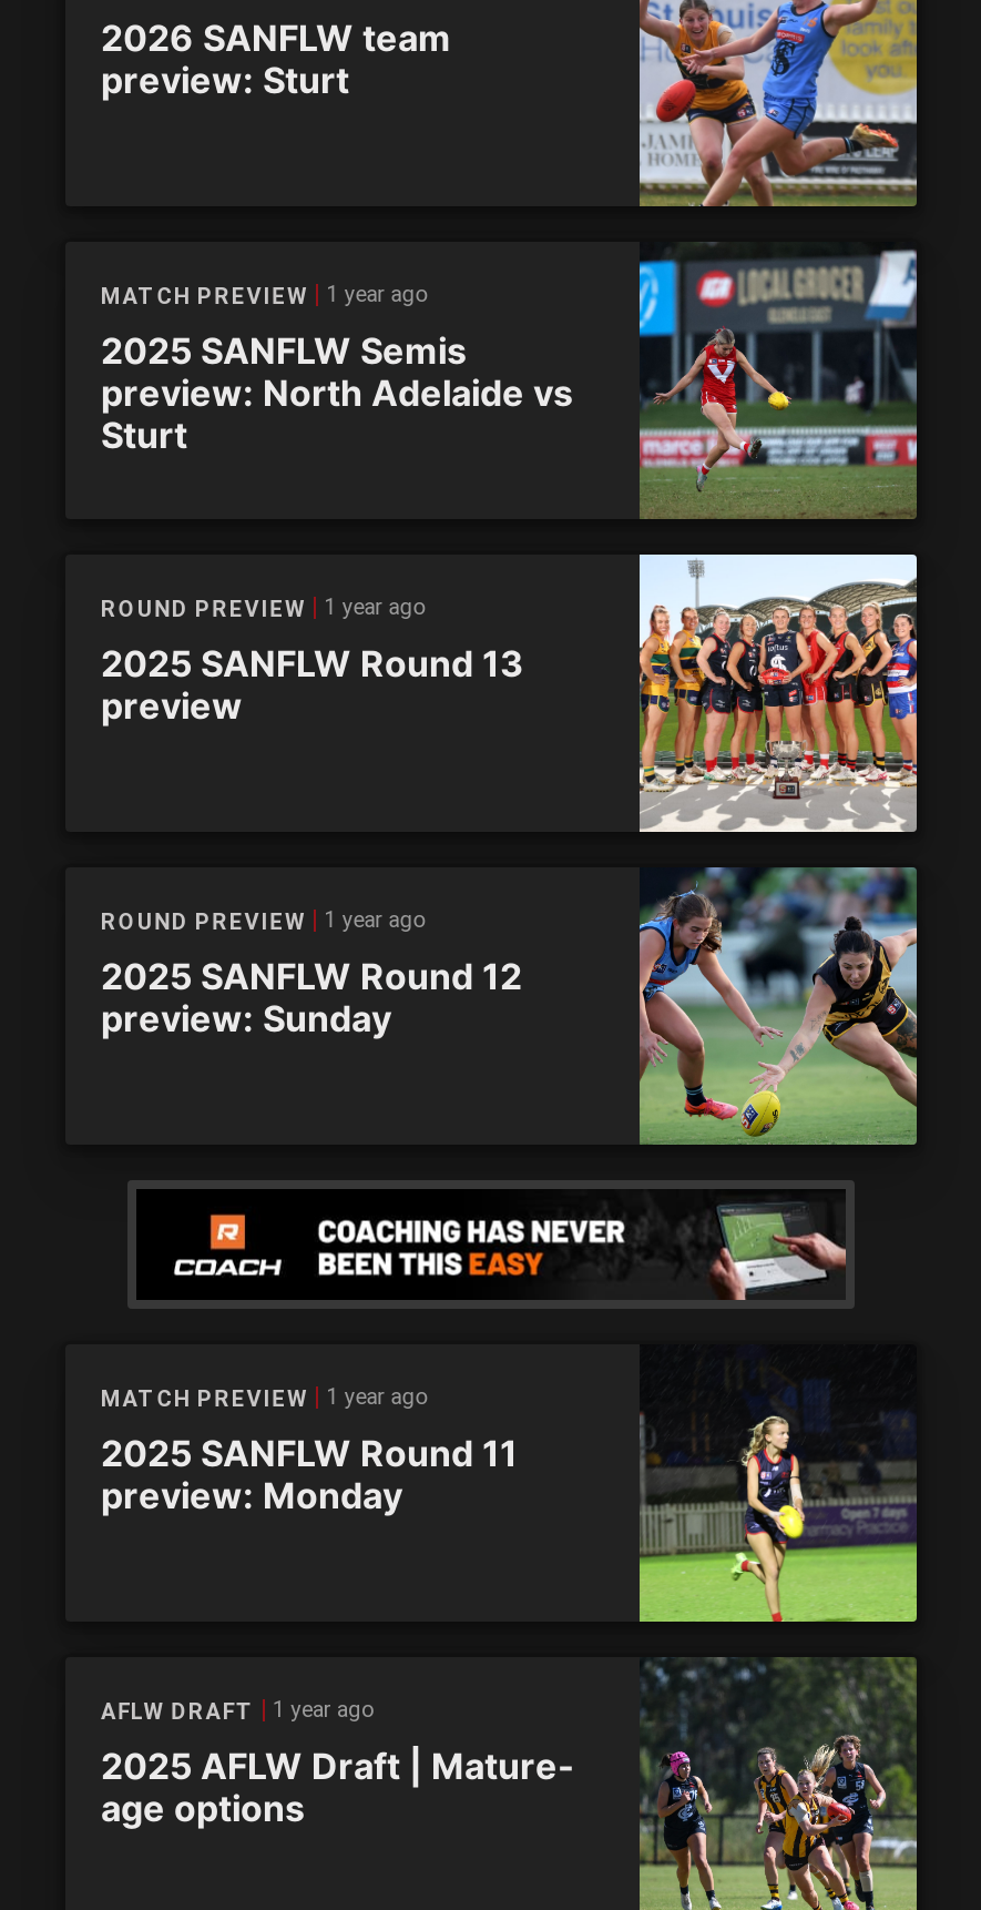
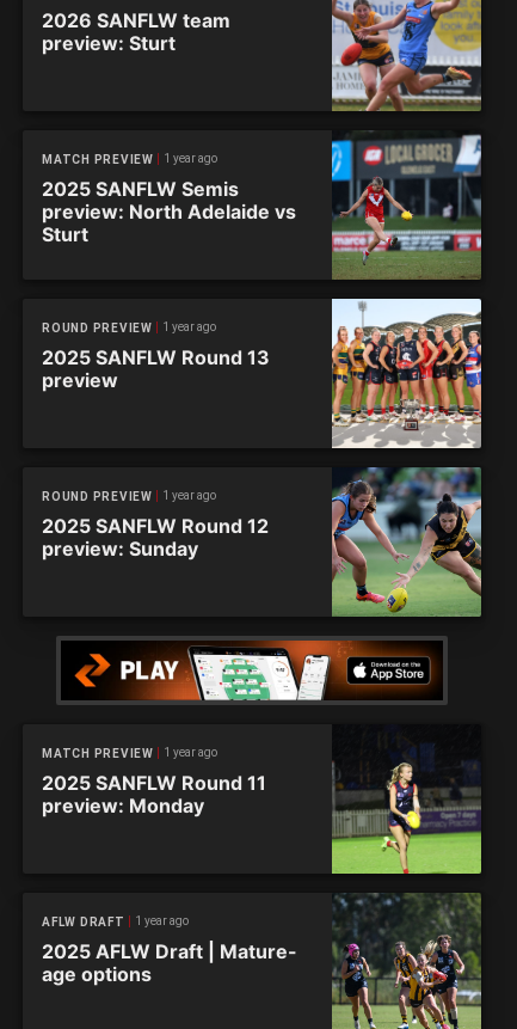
- [image]
+ [image]
